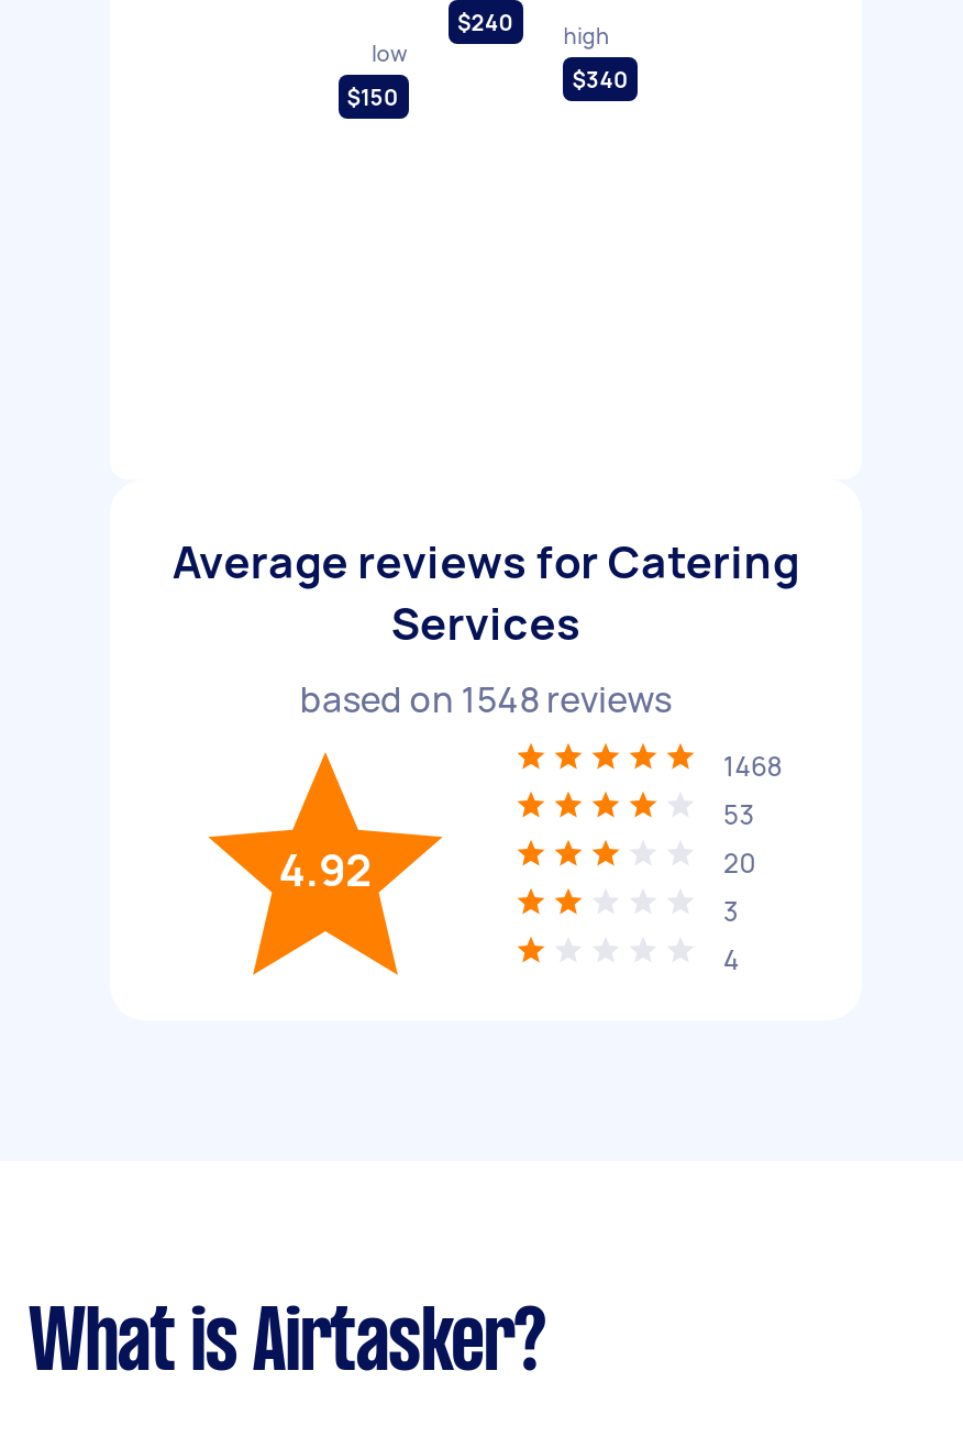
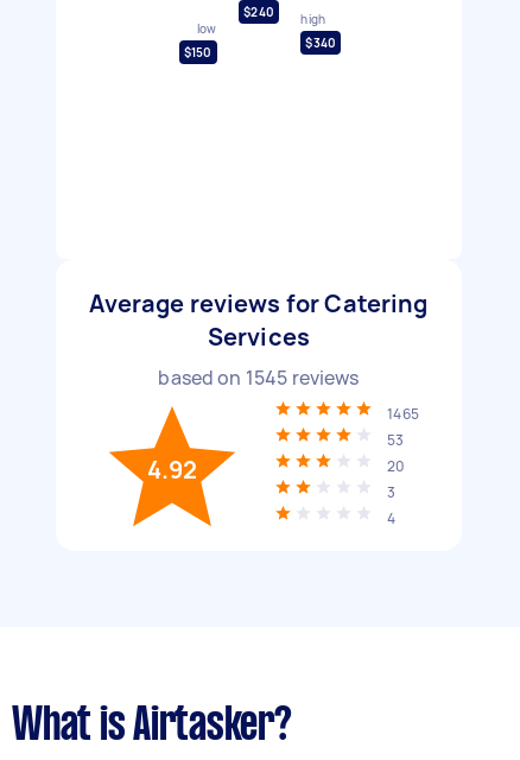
- based on 1548 reviews
+ based on 1545 reviews

- 1468
+ 1465
